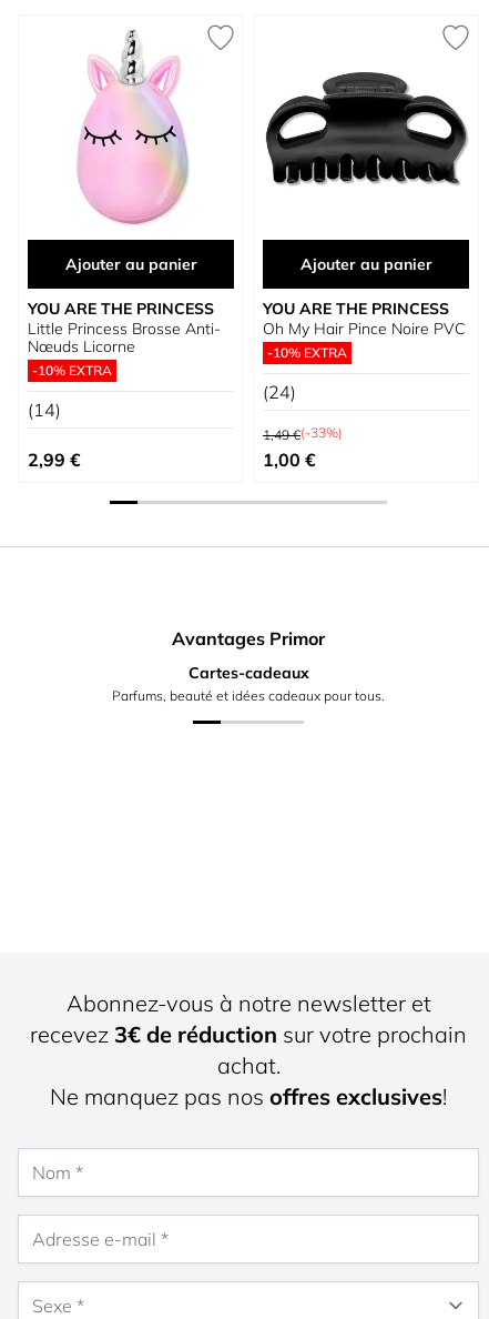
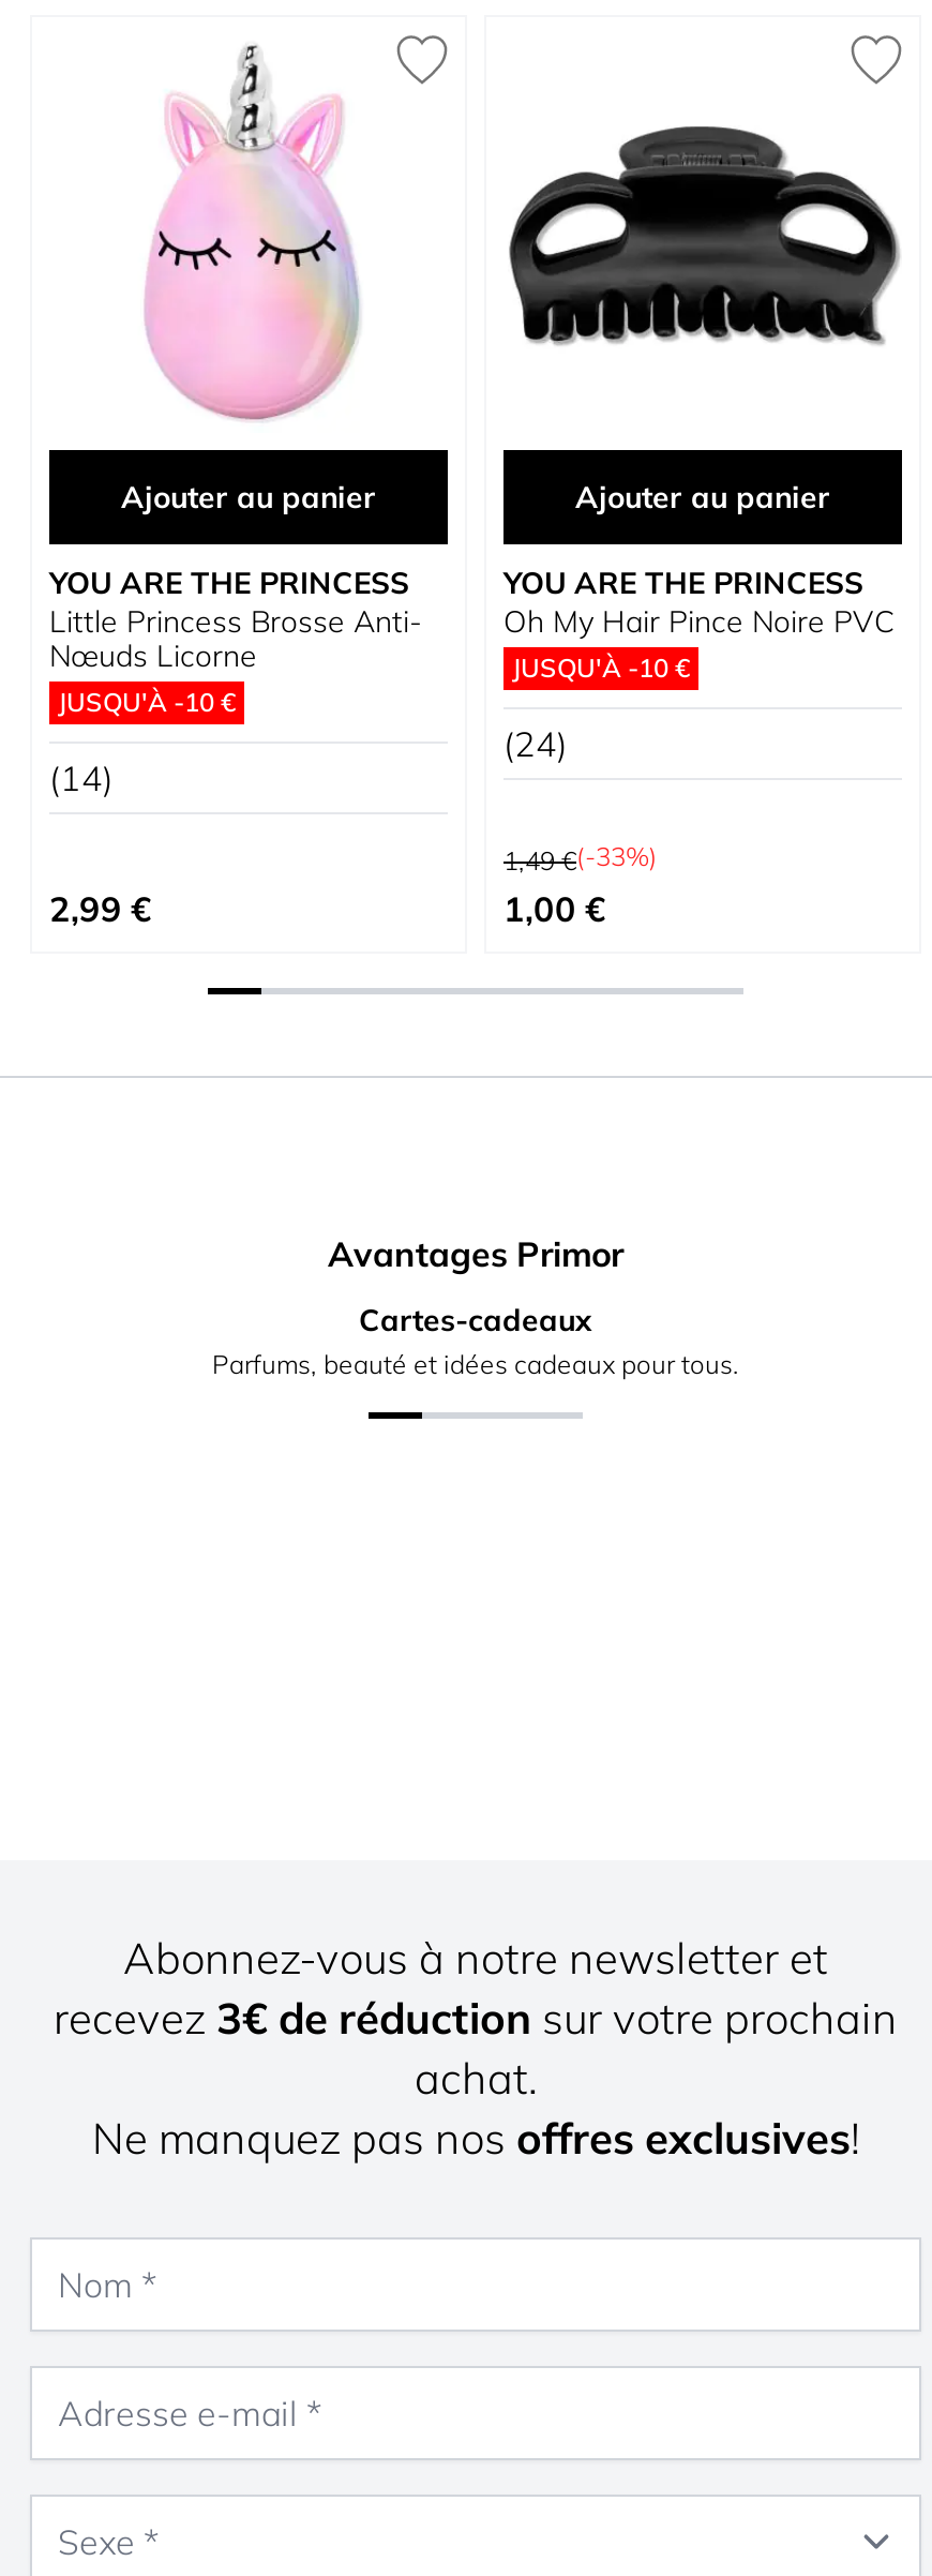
- -10% EXTRA
+ JUSQU'À -10 €

- -10% EXTRA
+ JUSQU'À -10 €
